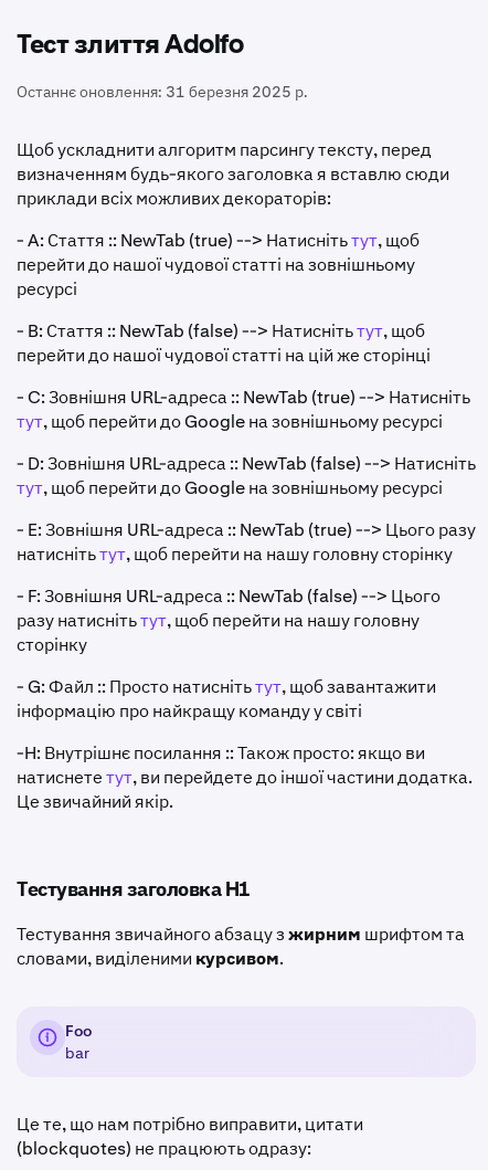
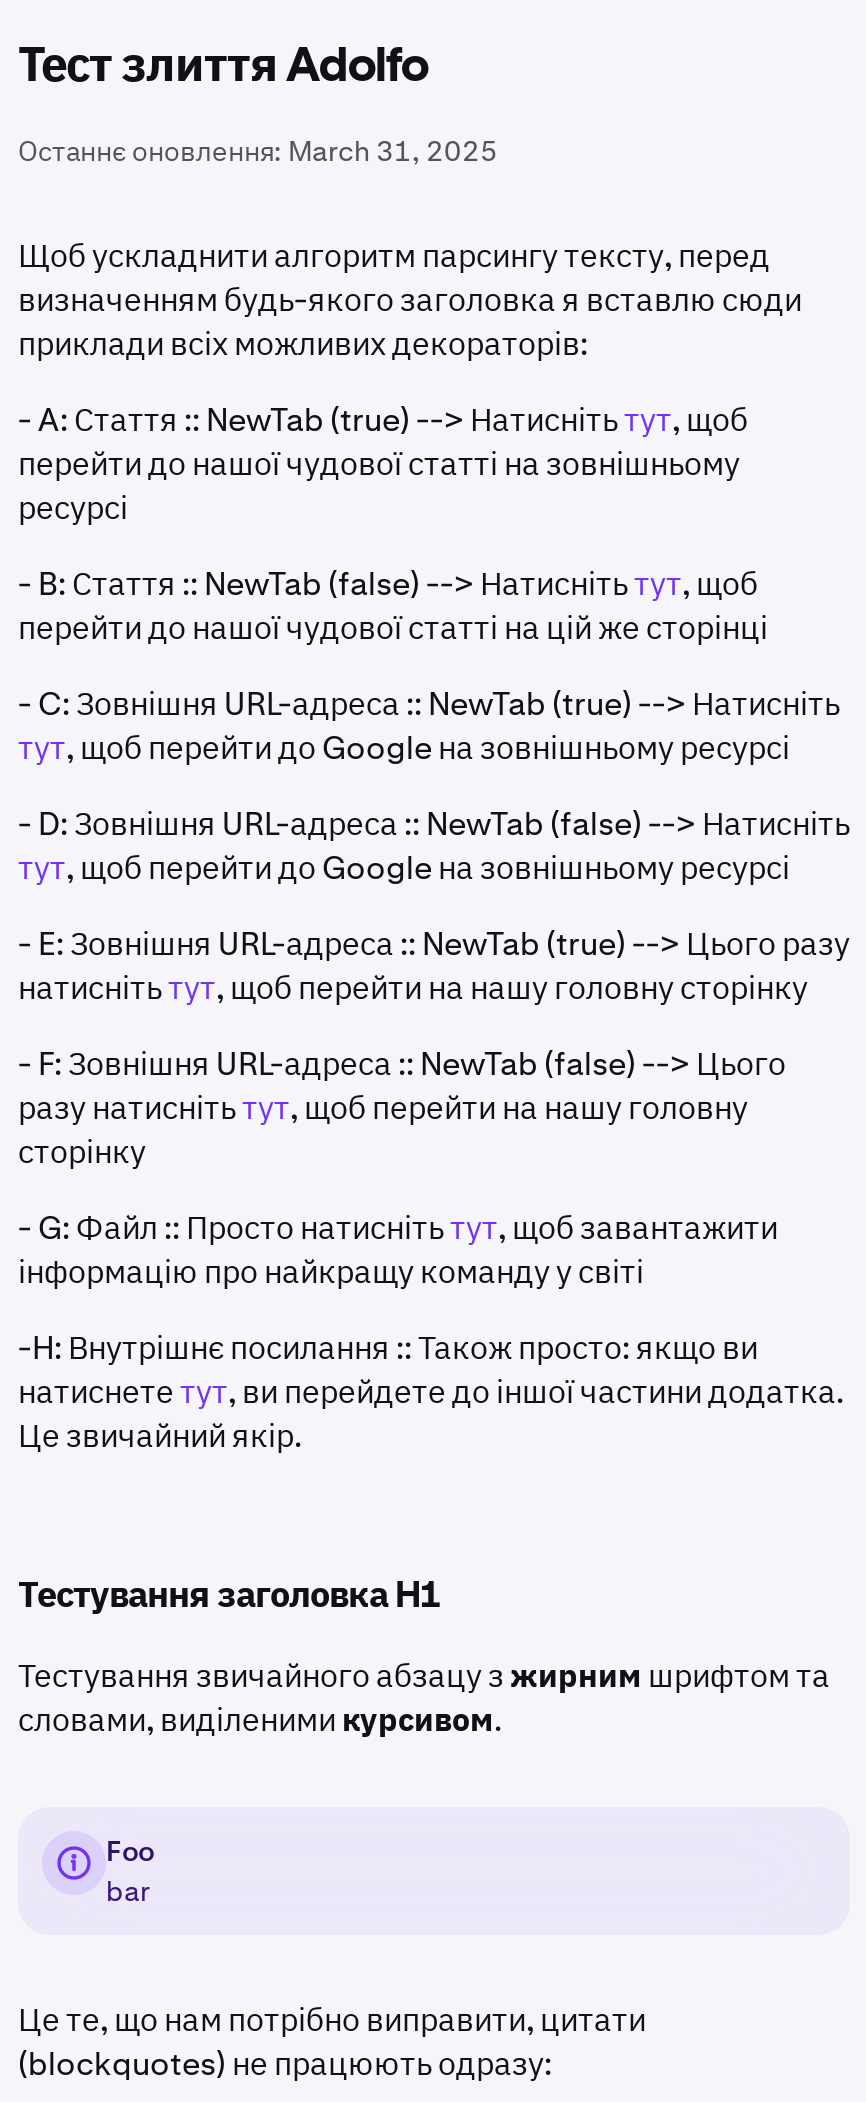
- Останнє оновлення: 31 березня 2025 р.
+ Останнє оновлення: March 31, 2025
